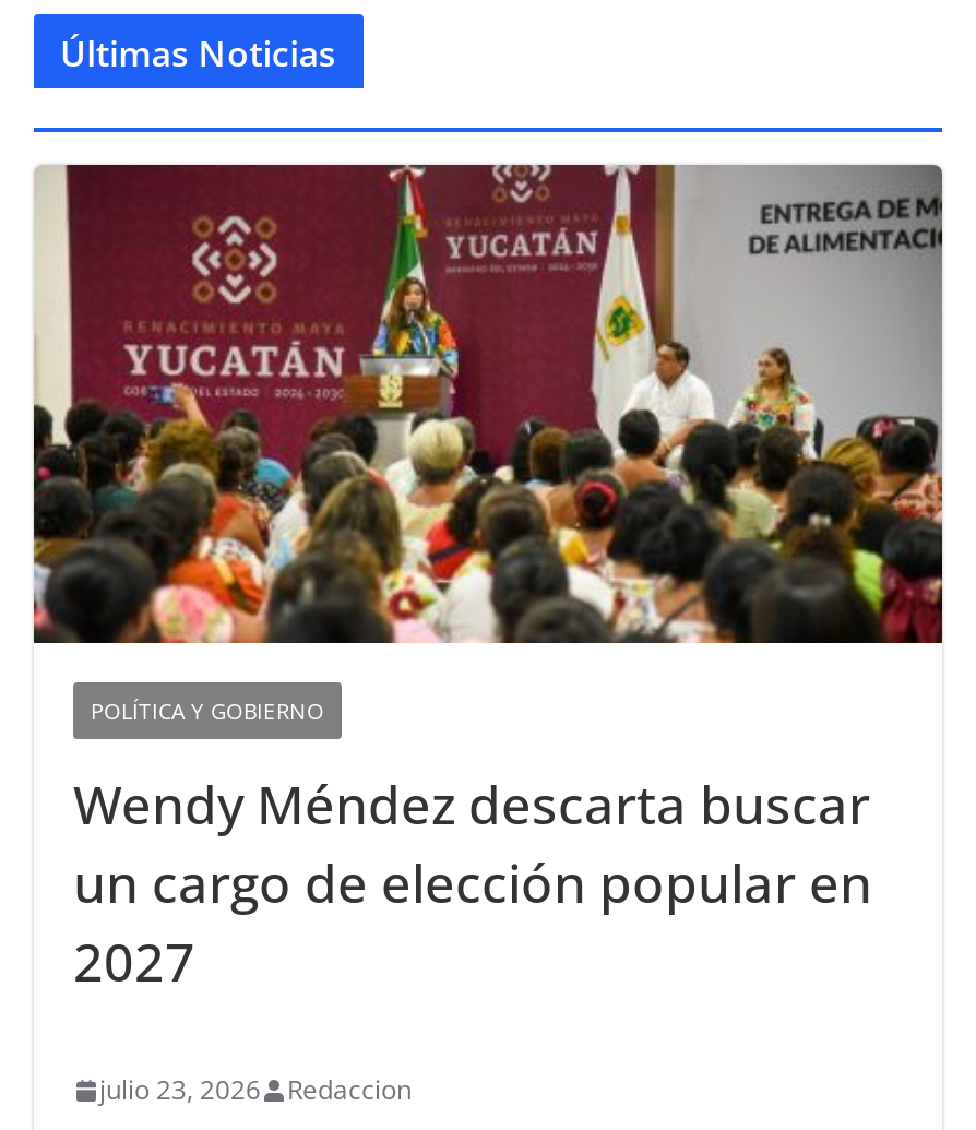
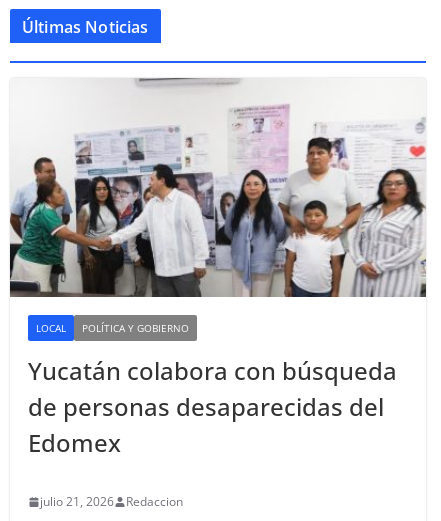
- [image]
+ [image]

+ LOCAL

- Wendy Méndez descarta buscar
- un cargo de elección popular en
- 2027
+ Yucatán colabora con búsqueda
+ de personas desaparecidas del
+ Edomex

- julio 23, 2026 Redaccion
+ julio 21, 2026 Redaccion
